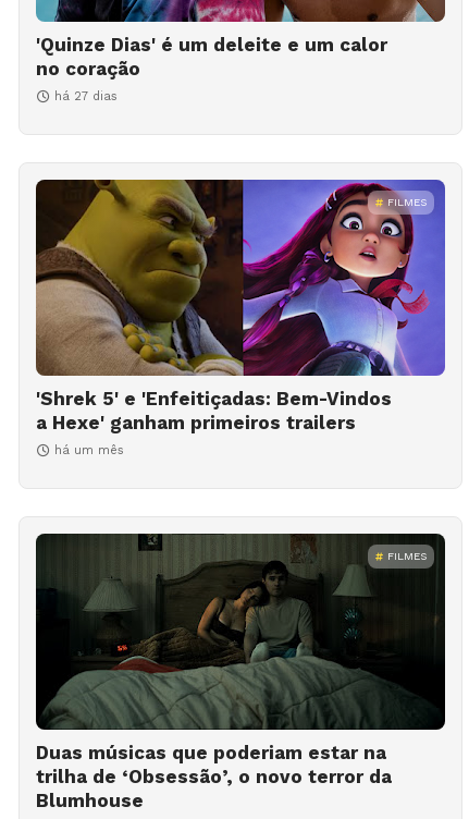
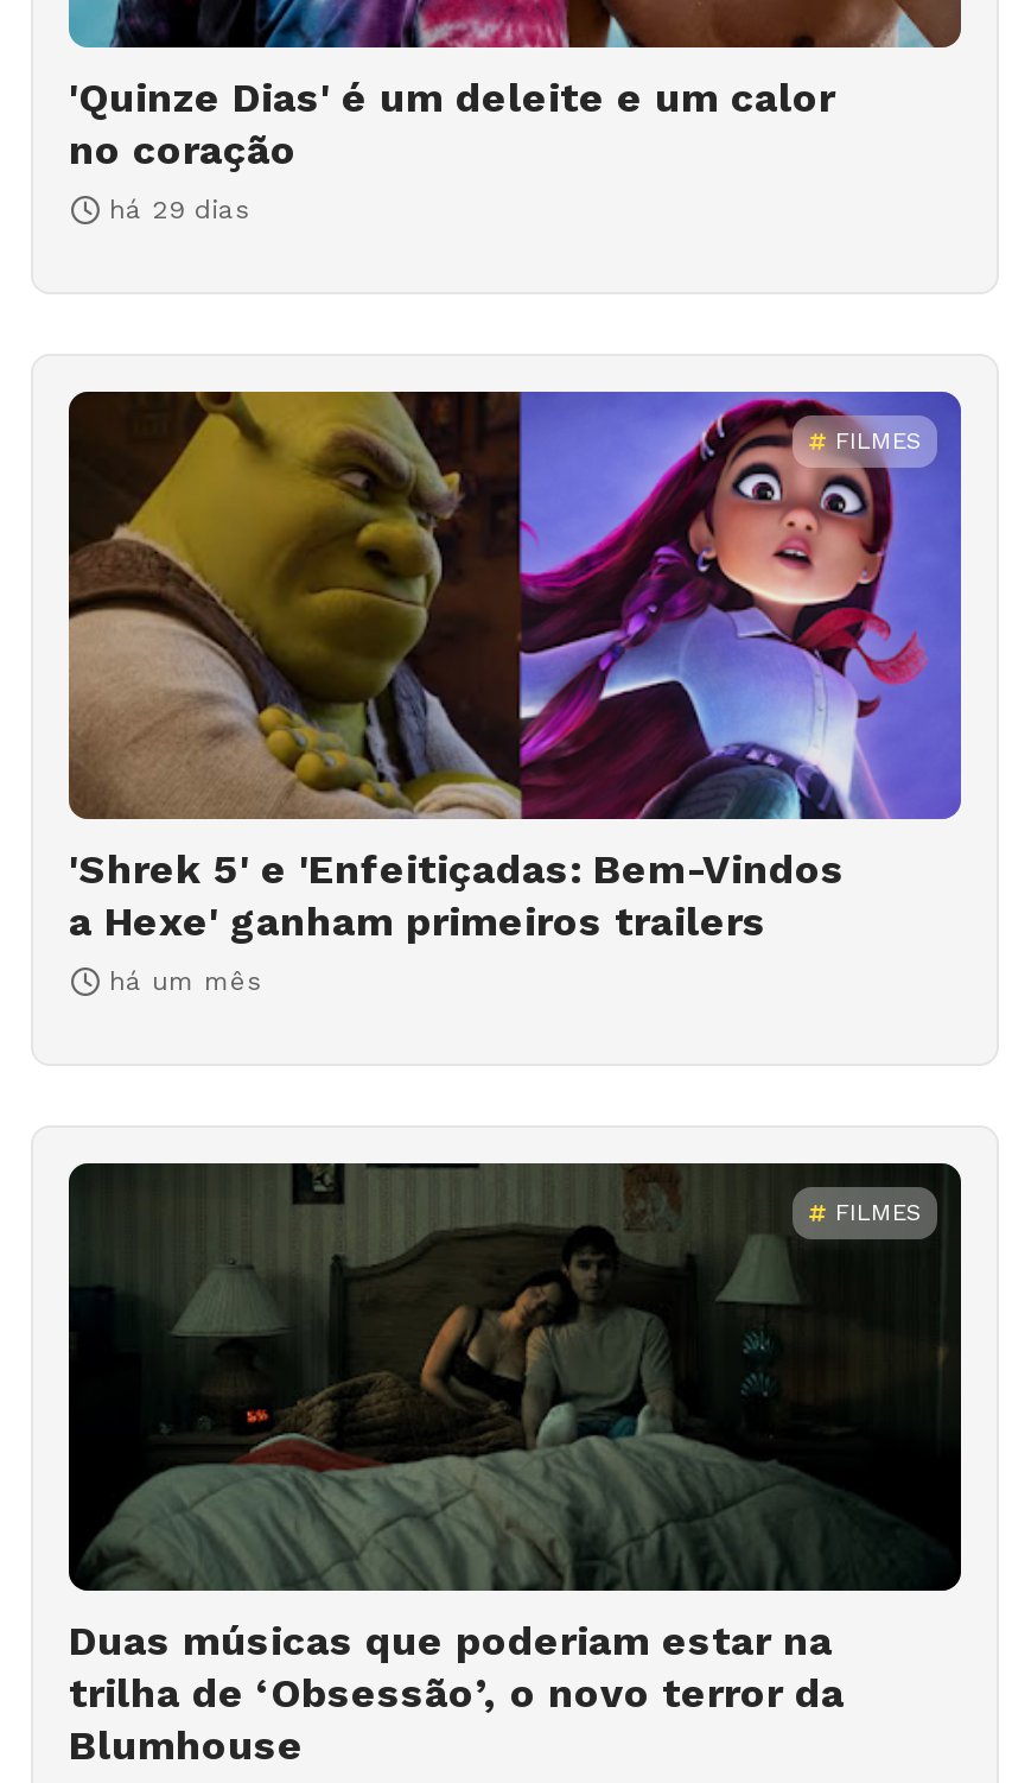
- há 27 dias
+ há 29 dias
